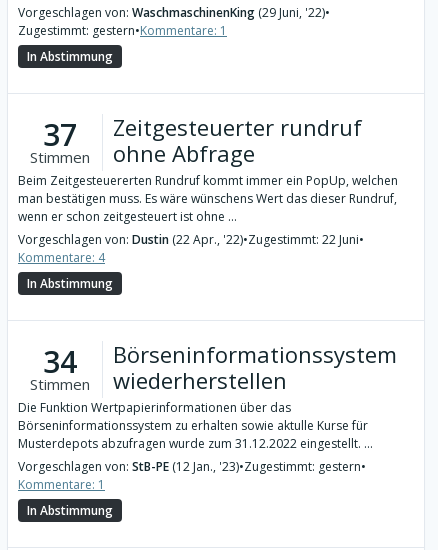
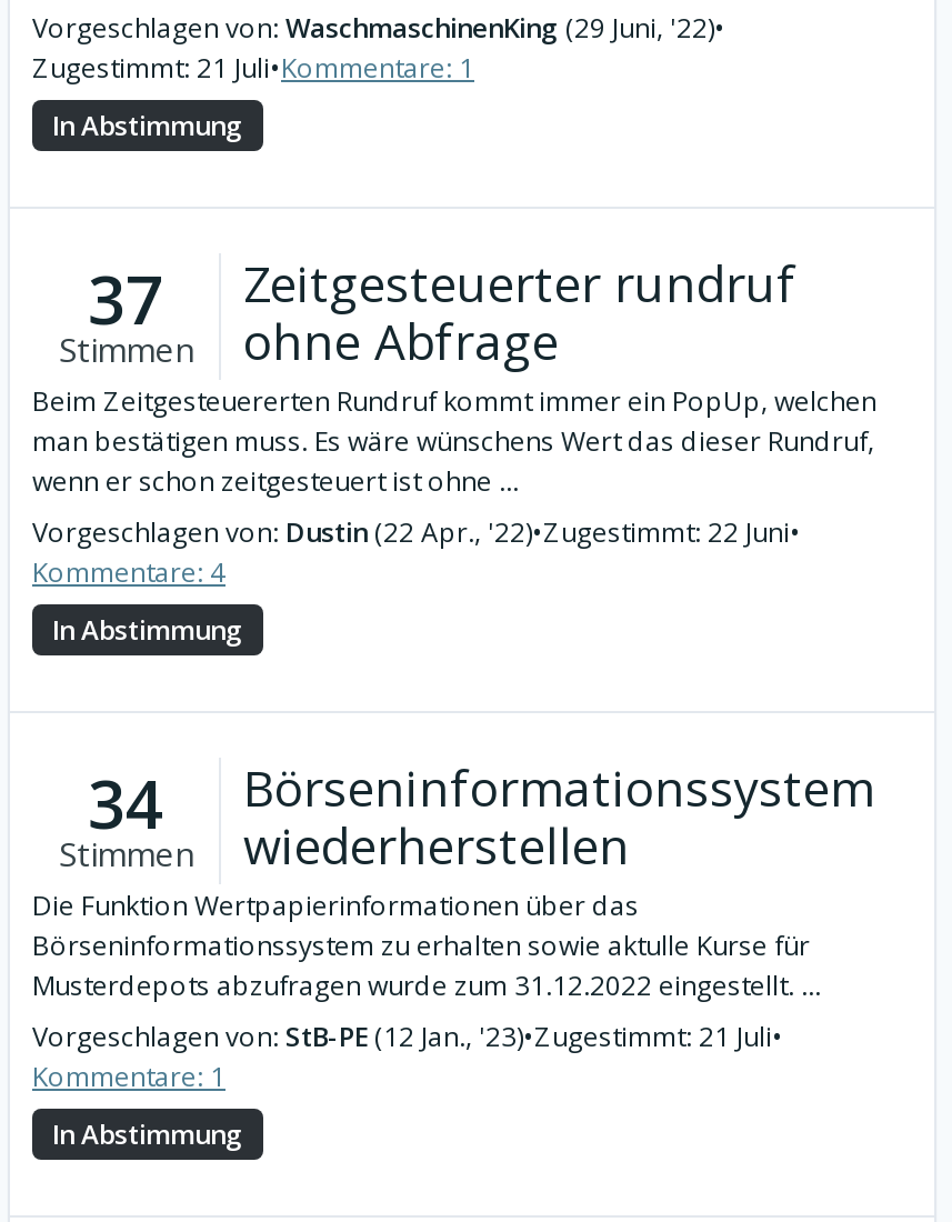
- Zugestimmt: gestern•Kommentare: 1
+ Zugestimmt: 21 Juli•Kommentare: 1

- Vorgeschlagen von: StB-PE (12 Jan., '23)•Zugestimmt: gestern•
+ Vorgeschlagen von: StB-PE (12 Jan., '23)•Zugestimmt: 21 Juli•
